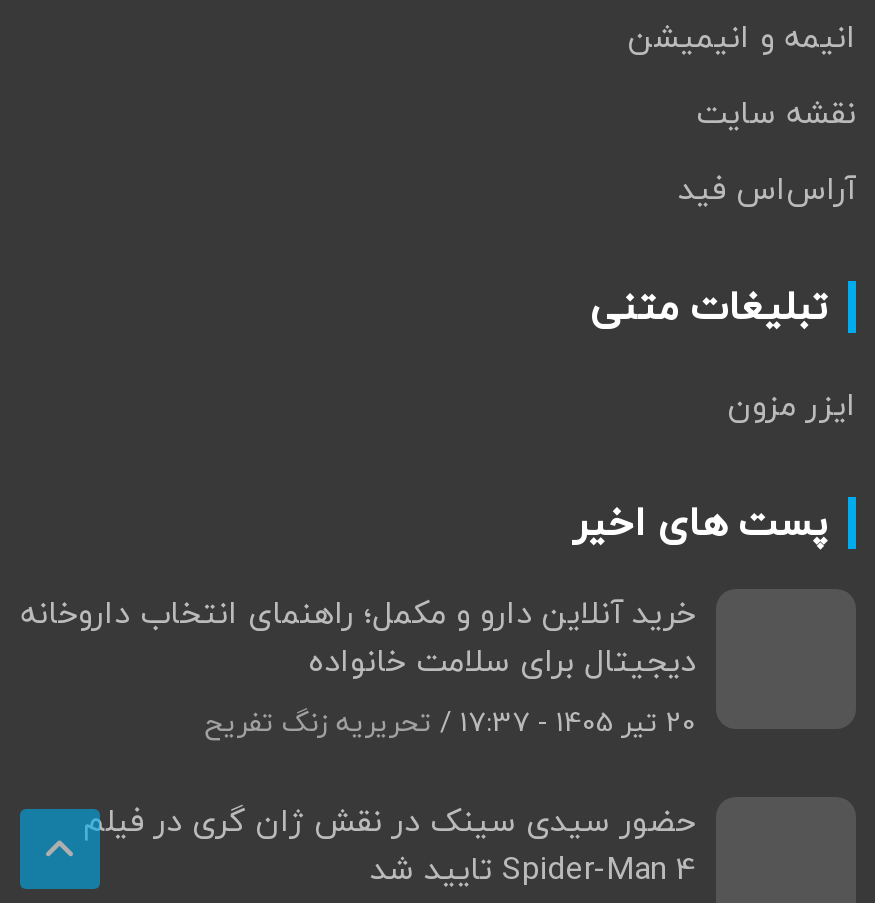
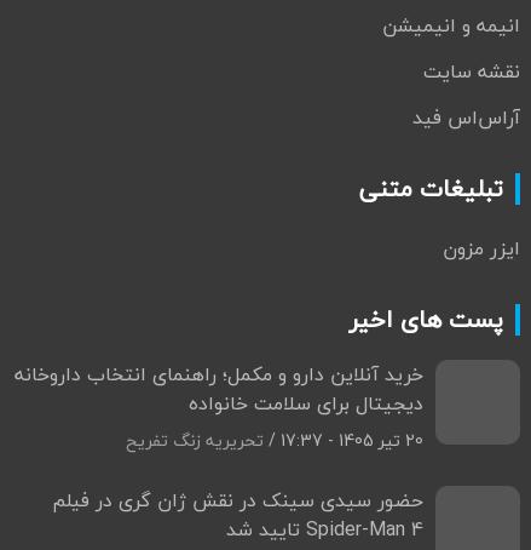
- [image]
